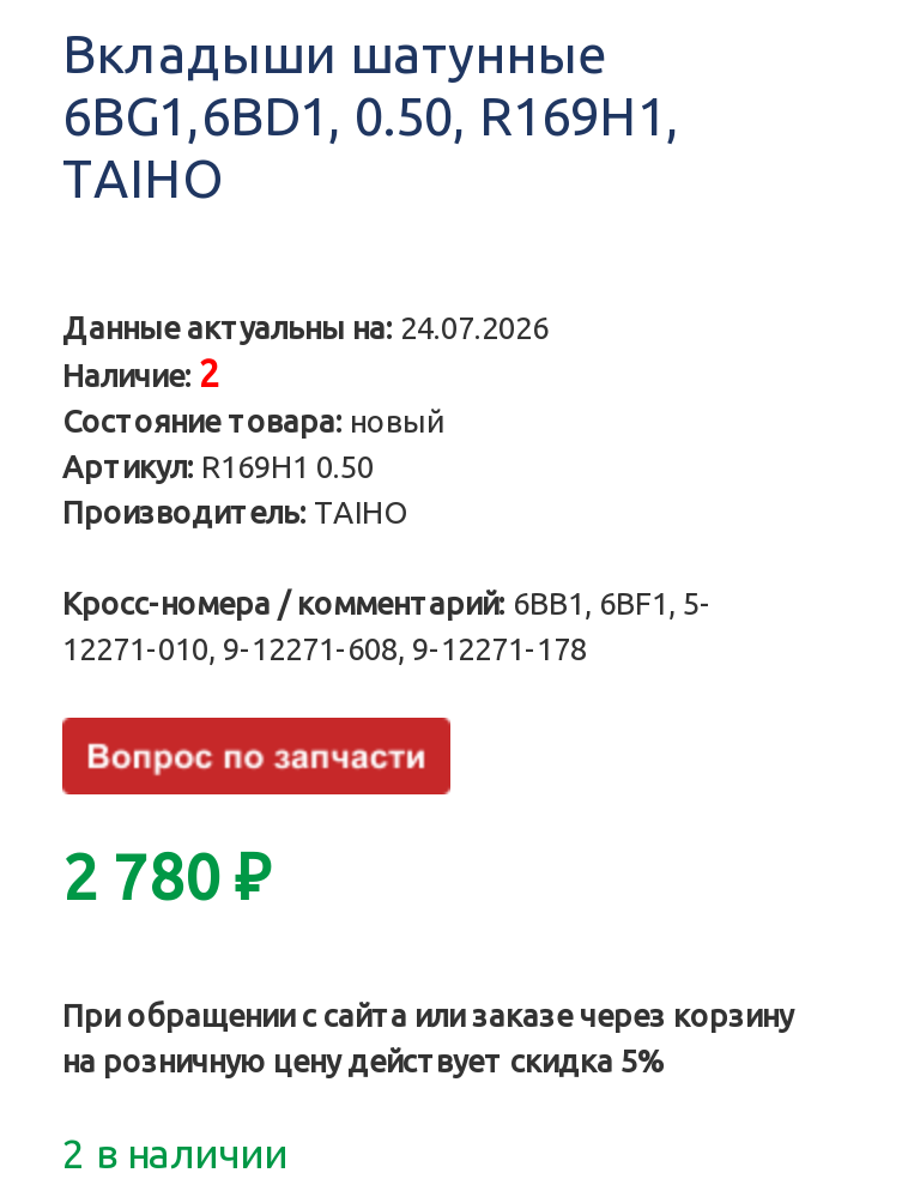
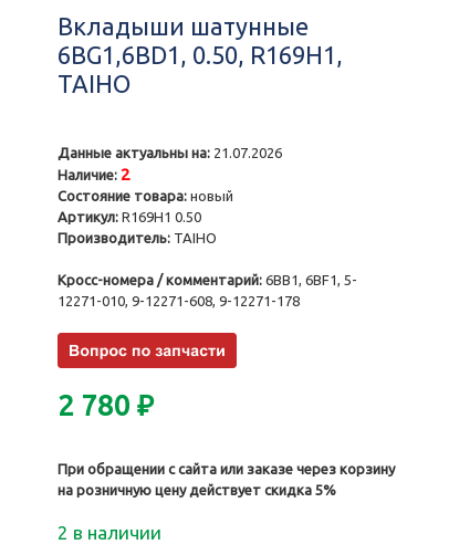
- Данные актуальны на: 24.07.2026
+ Данные актуальны на: 21.07.2026
